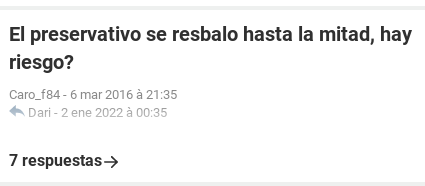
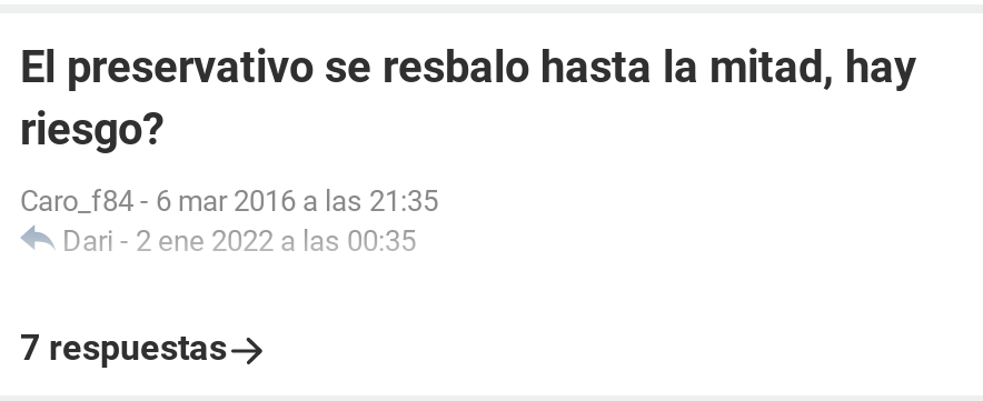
- Caro_f84 - 6 mar 2016 à 21:35
- Dari - 2 ene 2022 à 00:35
+ Caro_f84 - 6 mar 2016 a las 21:35
+ Dari - 2 ene 2022 a las 00:35
